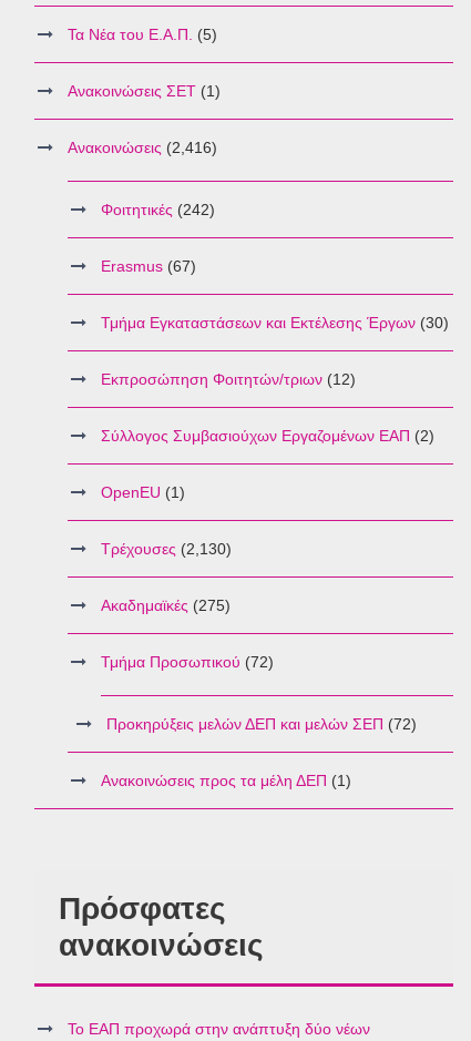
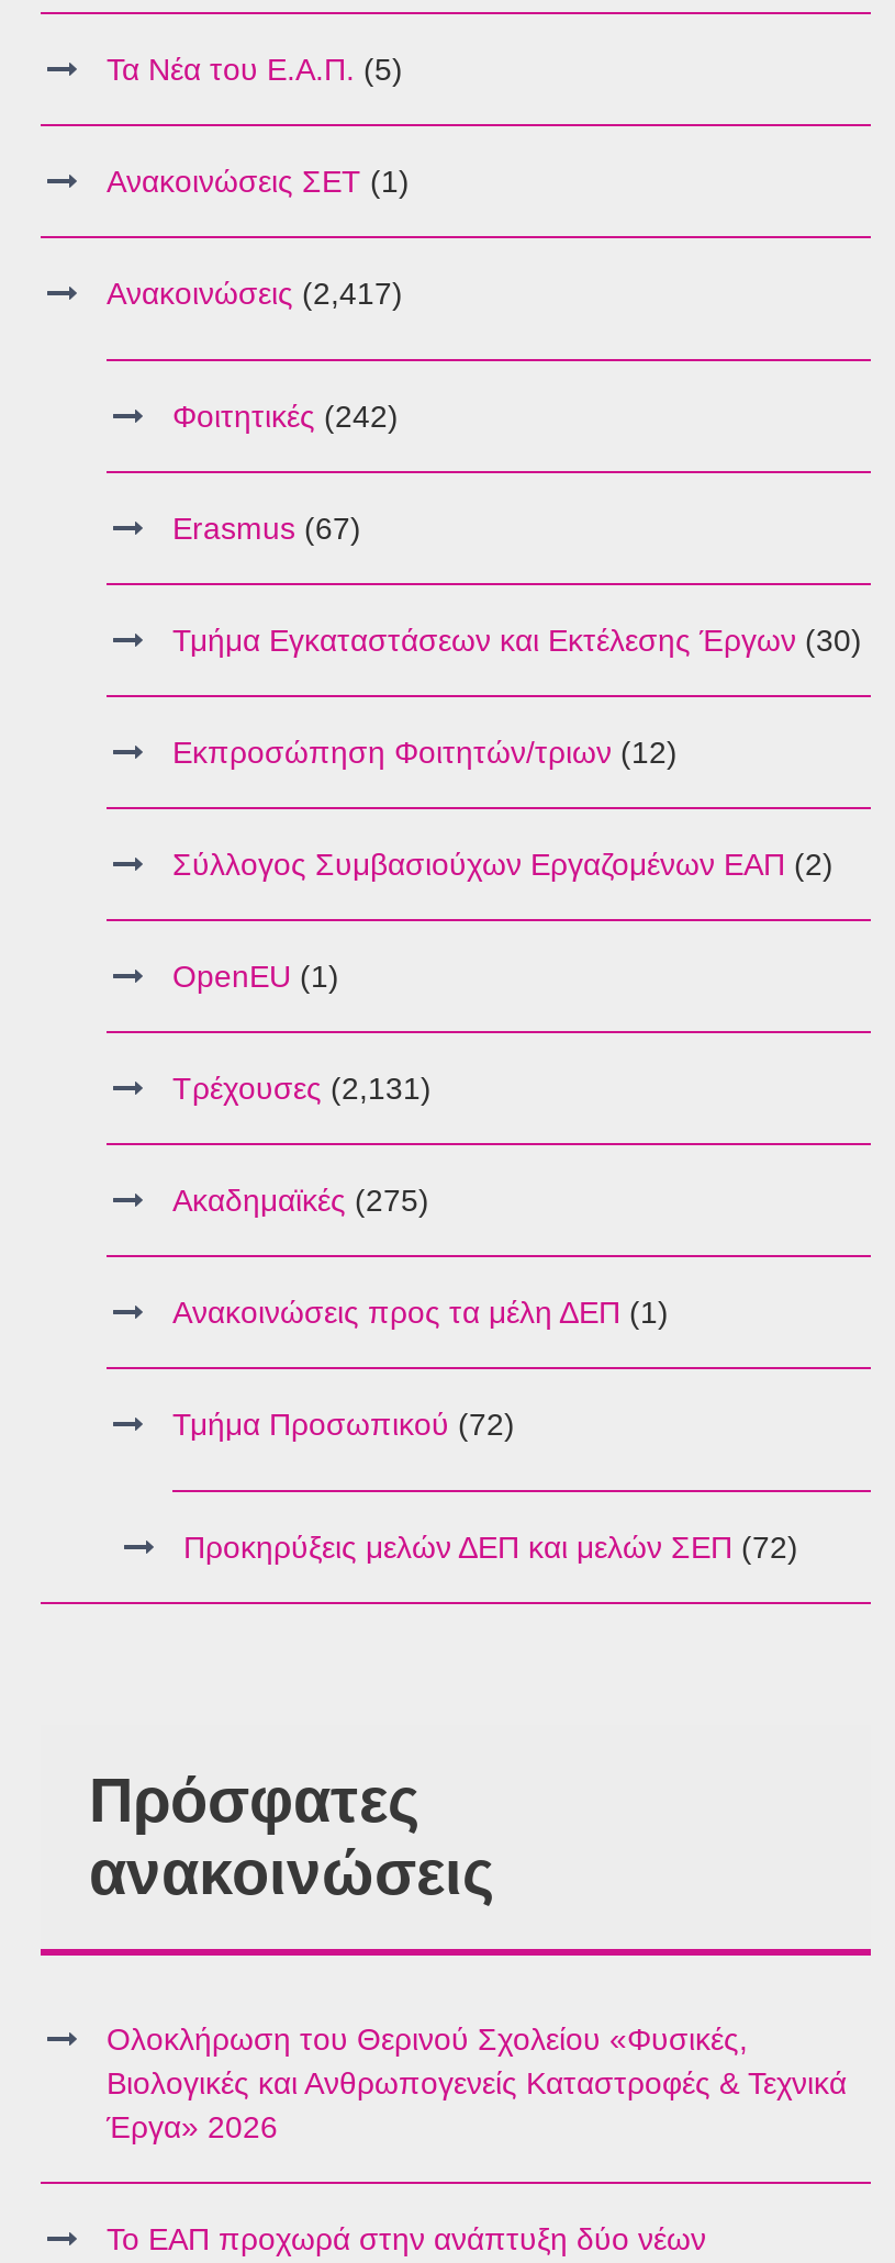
- Ανακοινώσεις (2,416)
+ Ανακοινώσεις (2,417)

- Τρέχουσες (2,130)
+ Τρέχουσες (2,131)

moved up: Ανακοινώσεις προς τα μέλη ΔΕΠ (1)

+ Ολοκλήρωση του Θερινού Σχολείου «Φυσικές,
+ Βιολογικές και Ανθρωπογενείς Καταστροφές & Τεχνικά
+ Έργα» 2026
